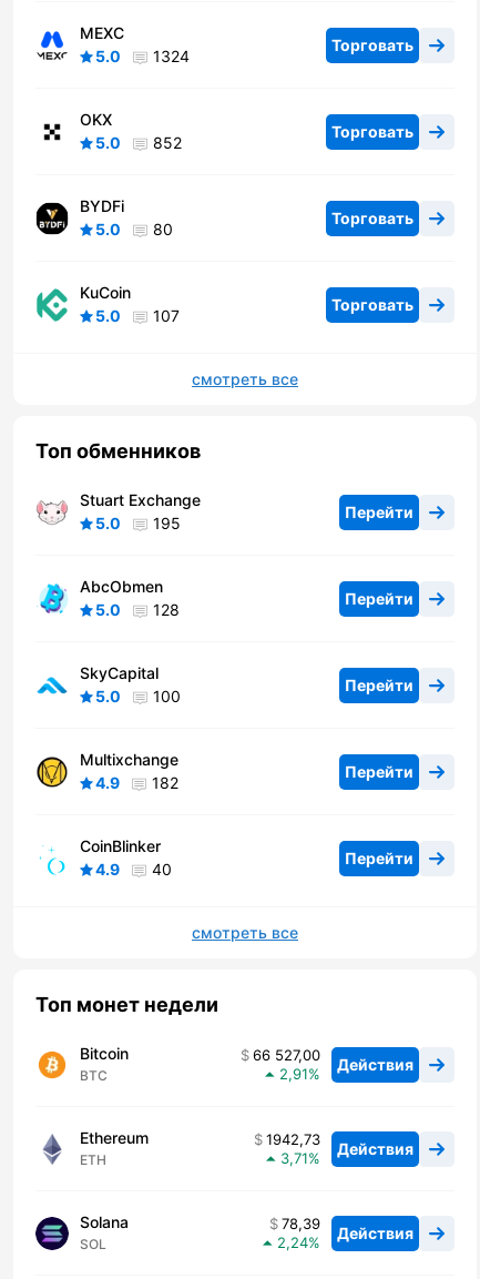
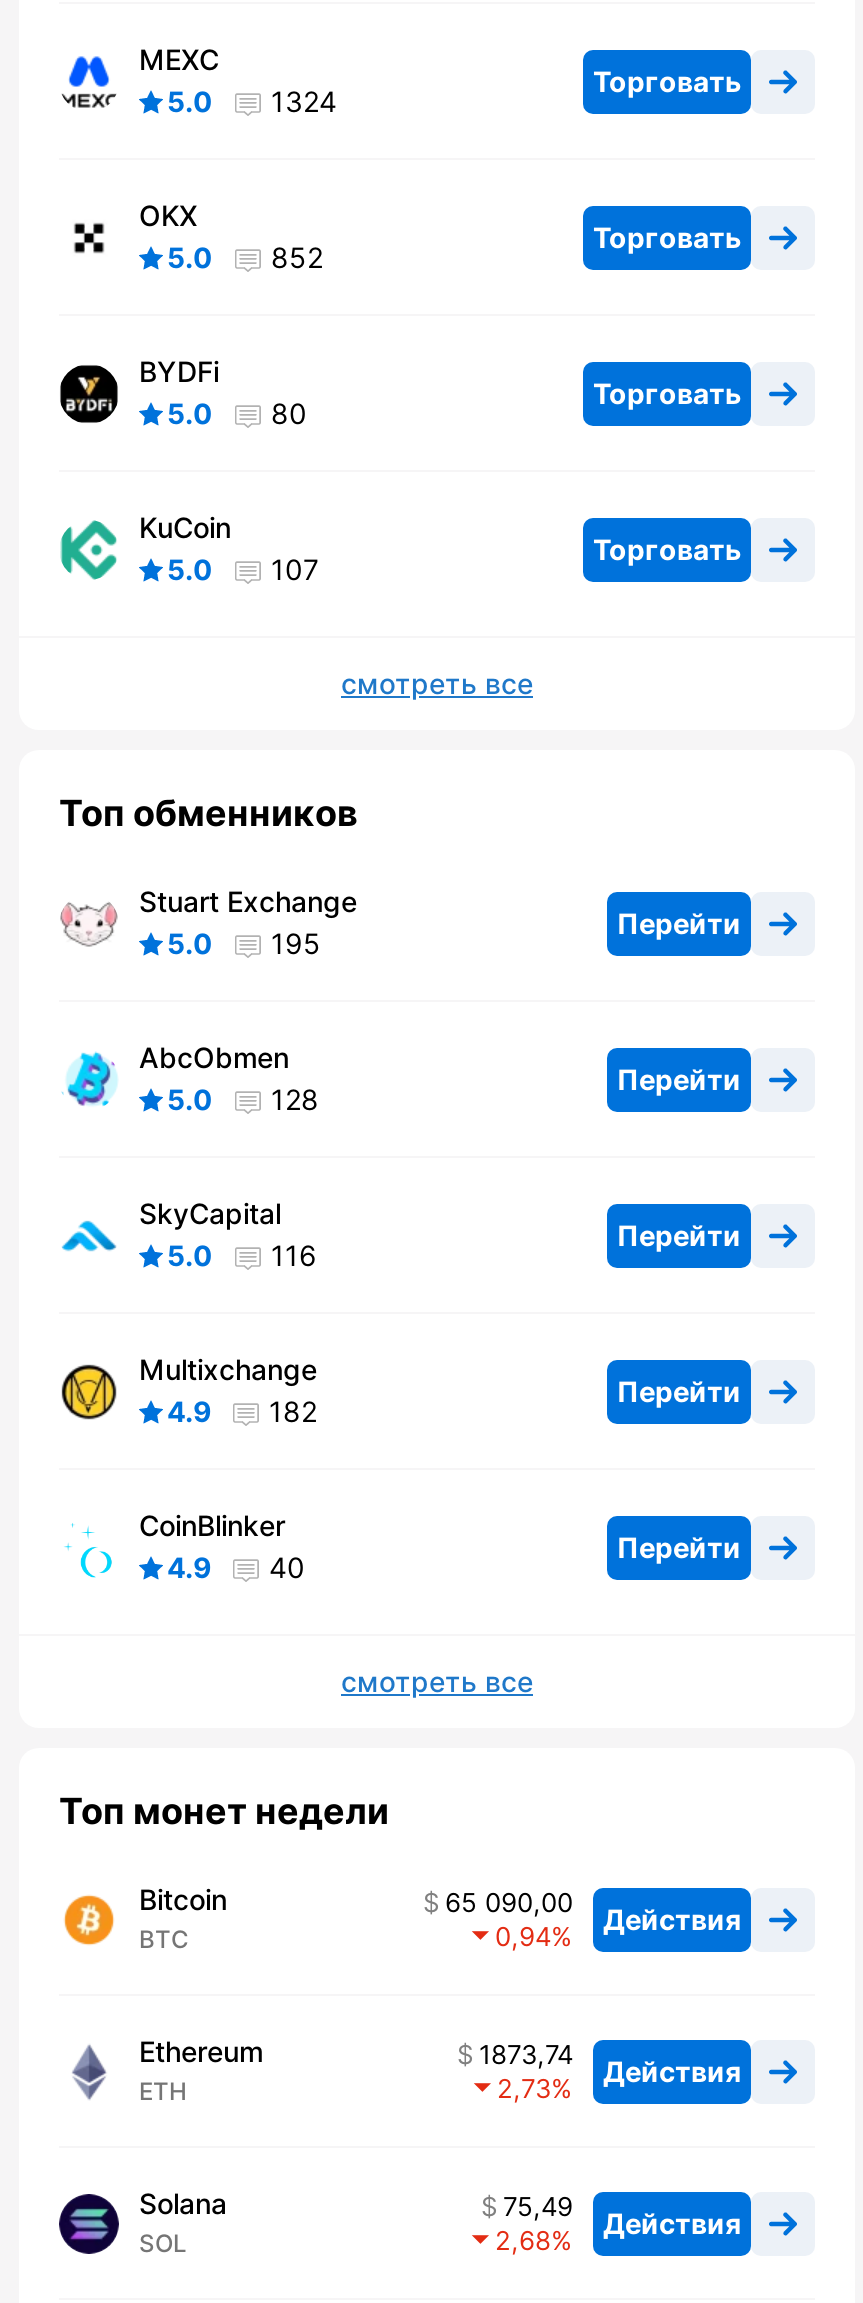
- 5.0 100
+ 5.0 116

- 66 527,00 Действия
+ 65 090,00 Действия

- 2,91
+ 0,94

- 1942,73 Действия
+ 1873,74 Действия

- 3,71
+ 2,73

- 78,39 Действия
+ 75,49 Действия

- 2,24
+ 2,68
